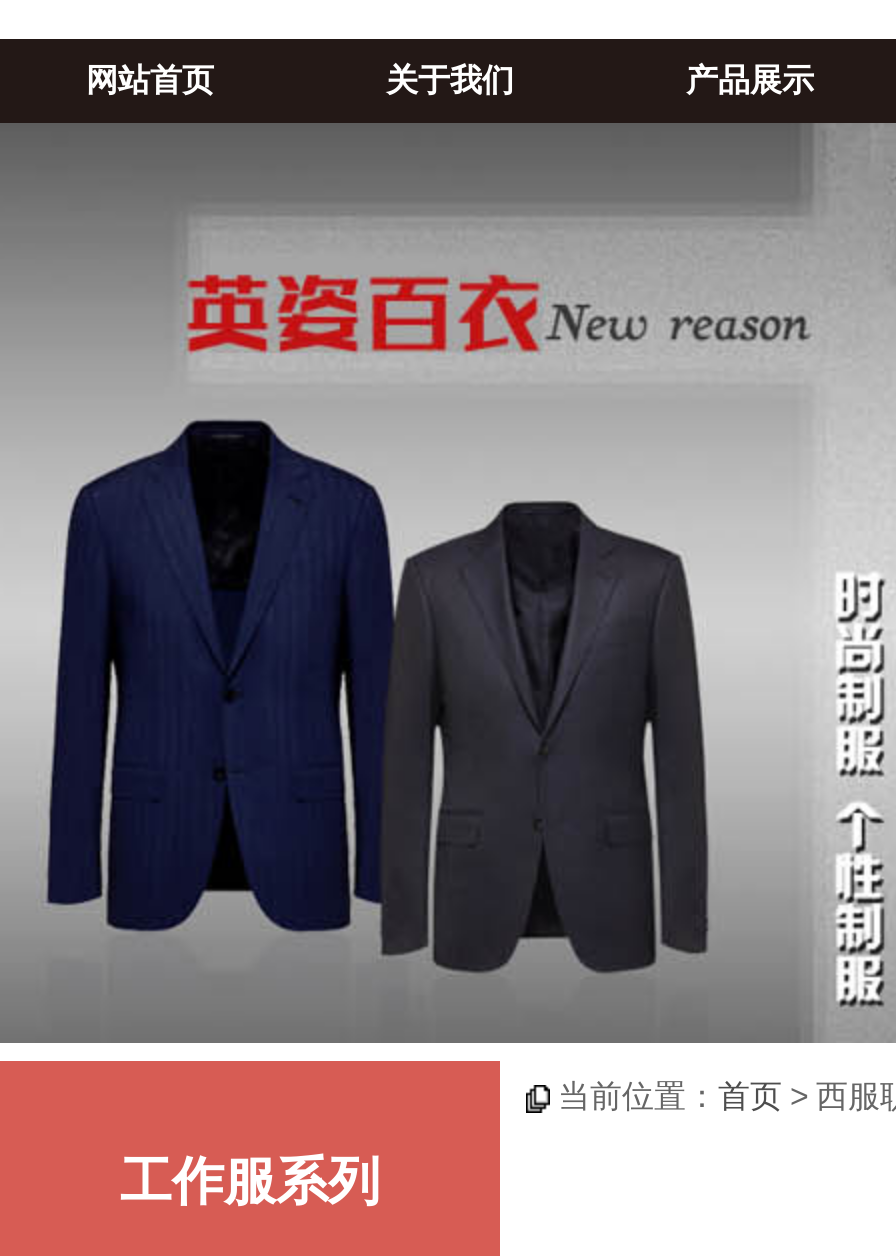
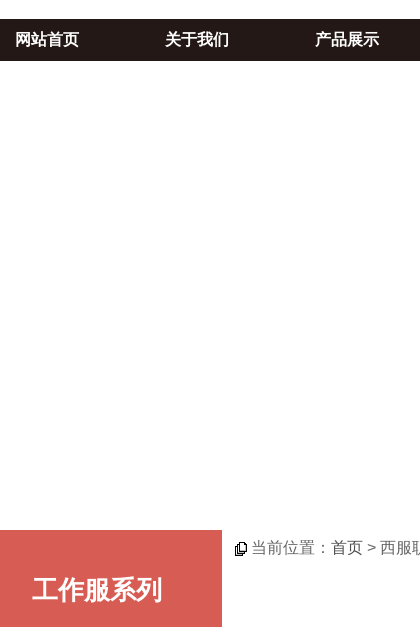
- [image]
